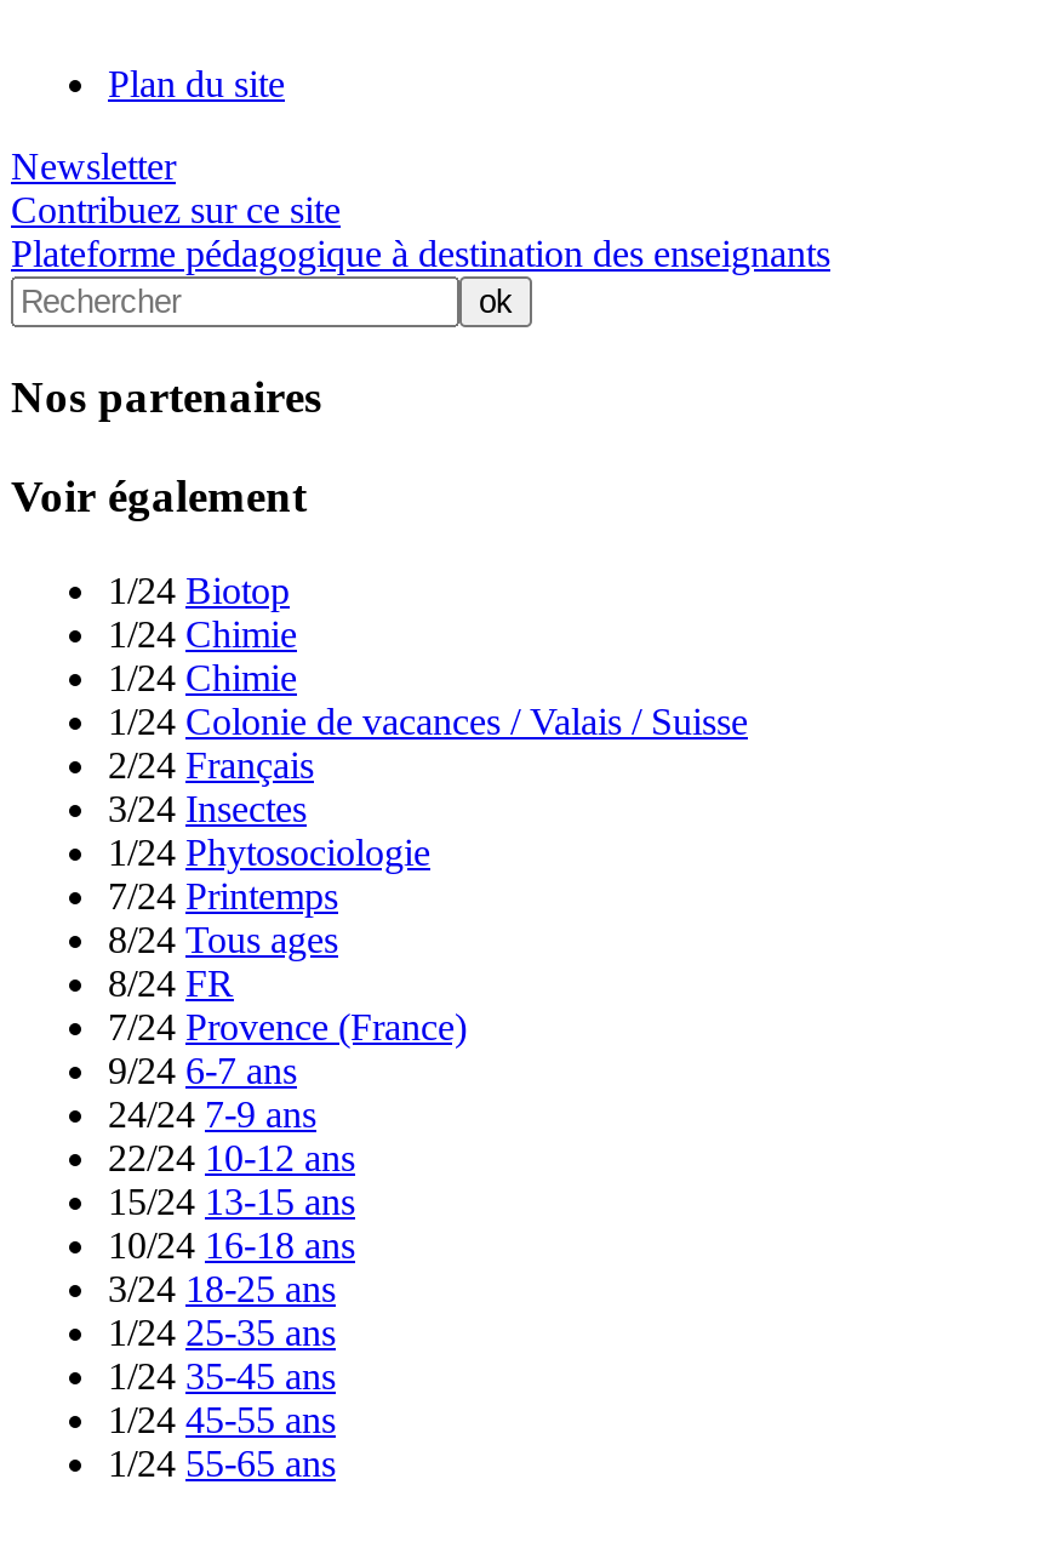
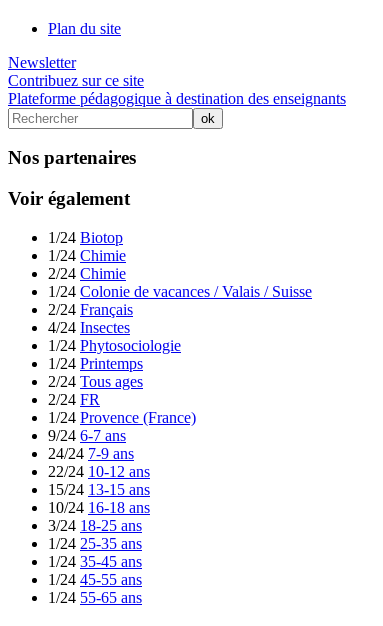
- 1/24 Chimie
+ 2/24 Chimie

- 3/24 Insectes
+ 4/24 Insectes

- 7/24 Printemps
+ 1/24 Printemps

- 8/24 Tous ages
+ 2/24 Tous ages

- 8/24 FR
+ 2/24 FR

- 7/24 Provence (France)
+ 1/24 Provence (France)
